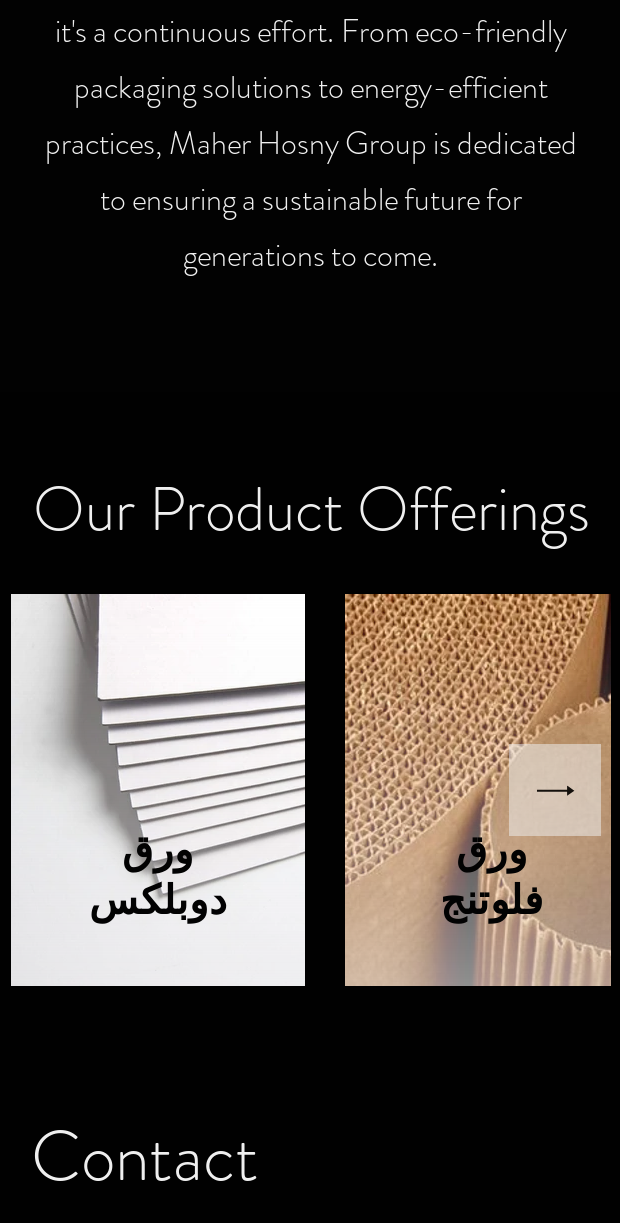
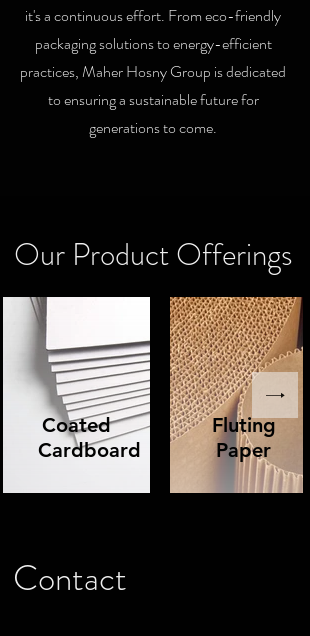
- ورق
- دوبلكس
+ Coated
+ Cardboard

- ورق
- فلوتنج
+ Fluting
+ Paper
